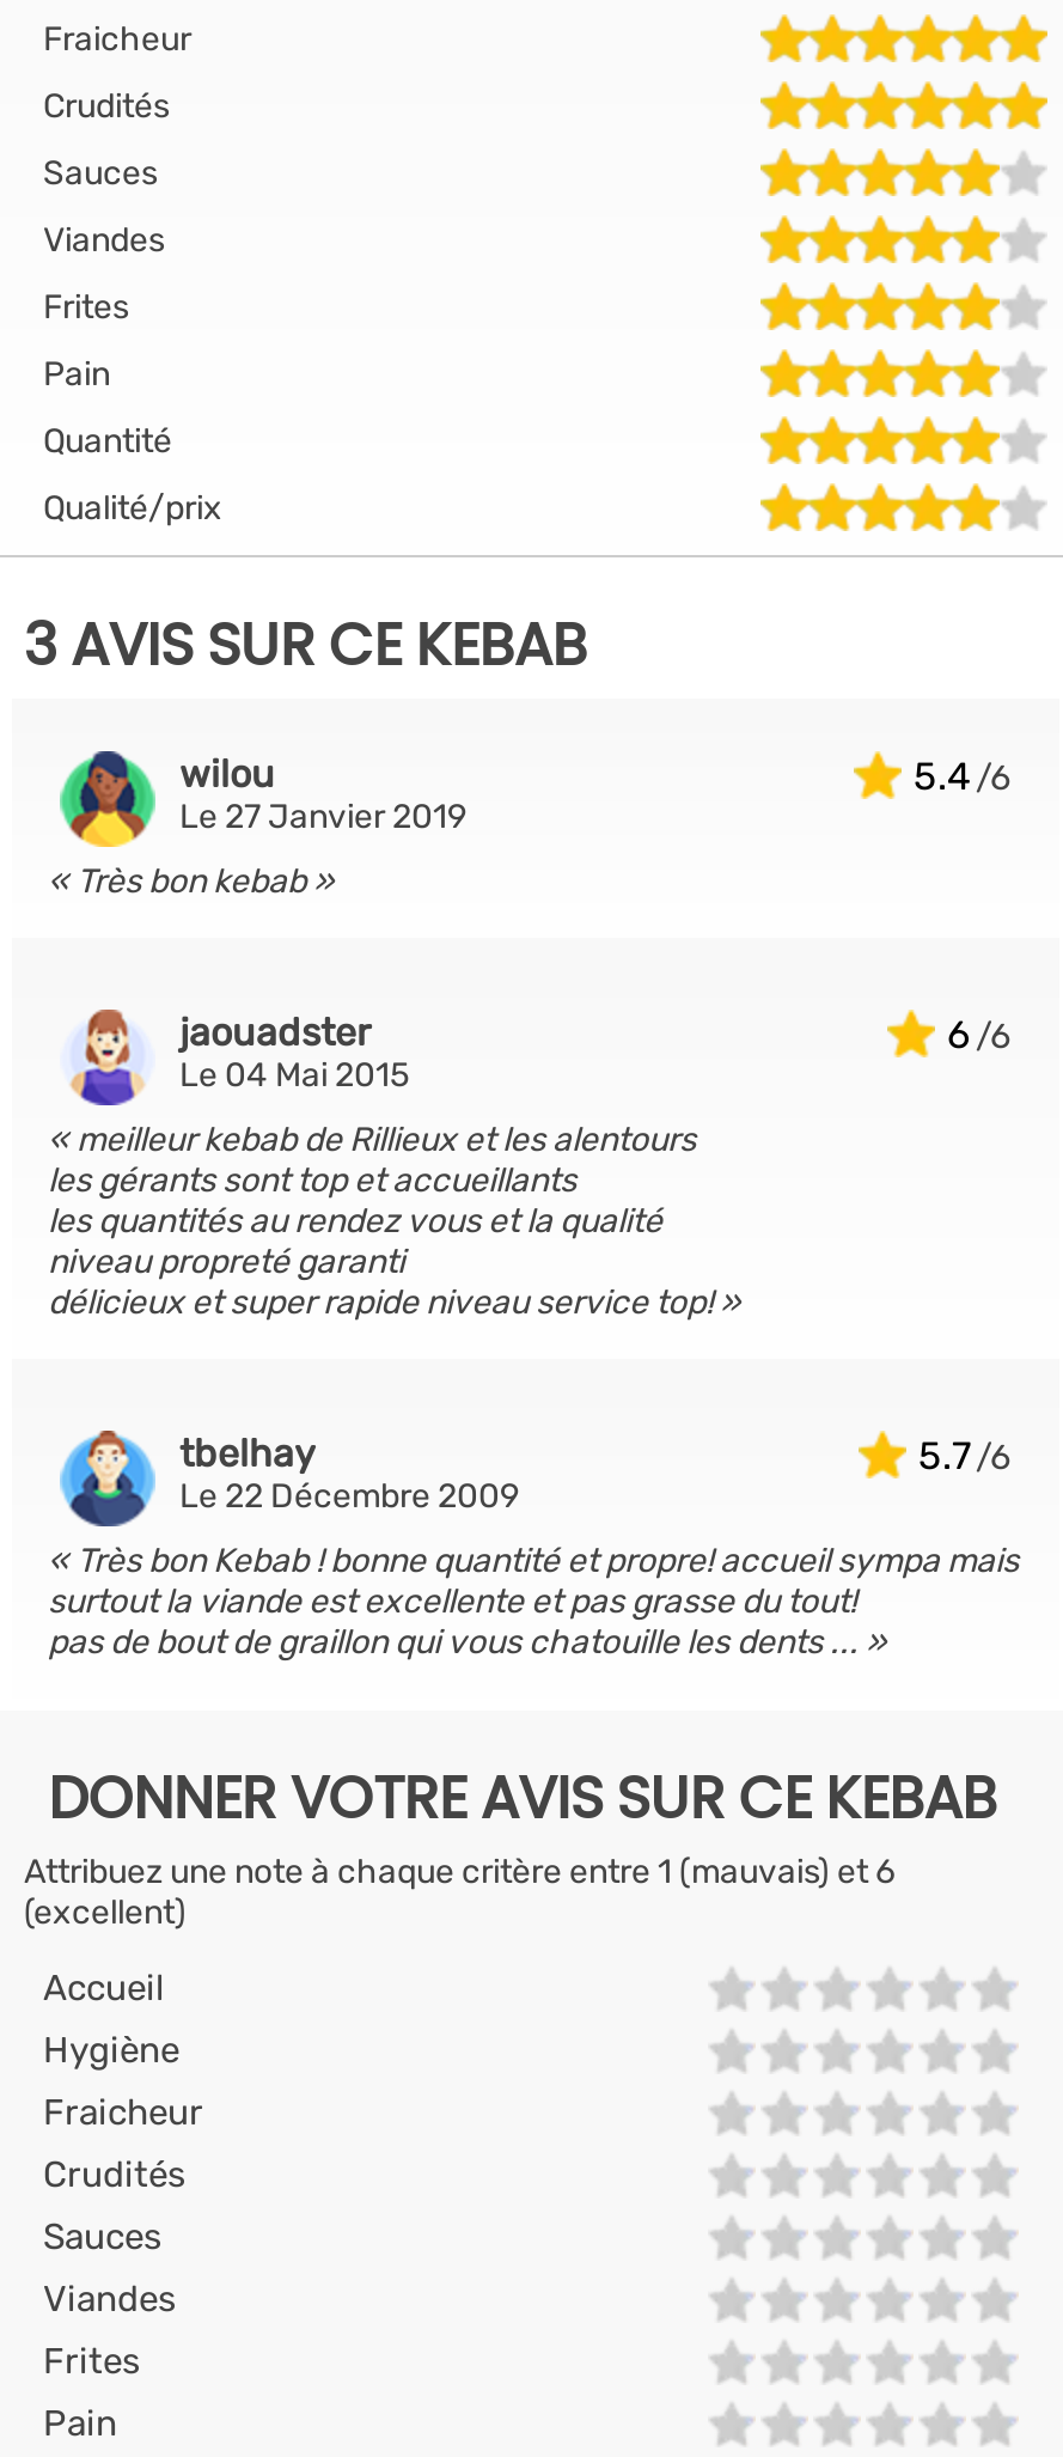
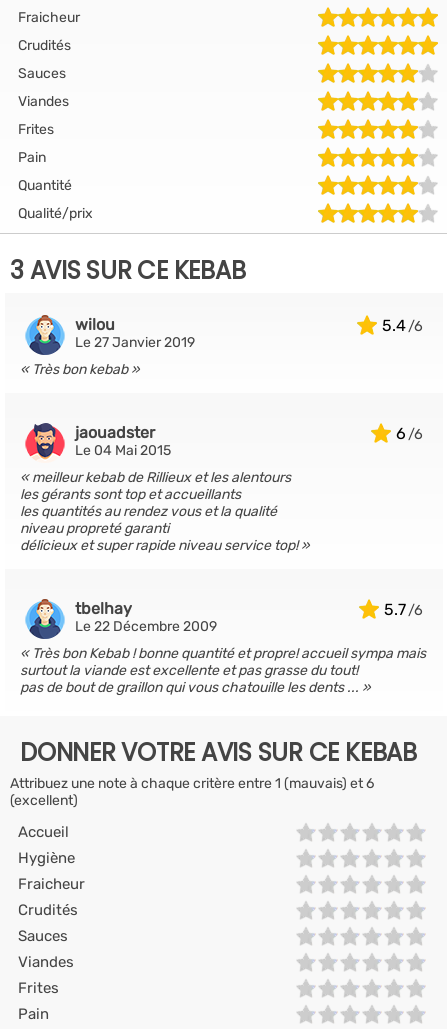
- [image]
+ [image]

- [image]
+ [image]
